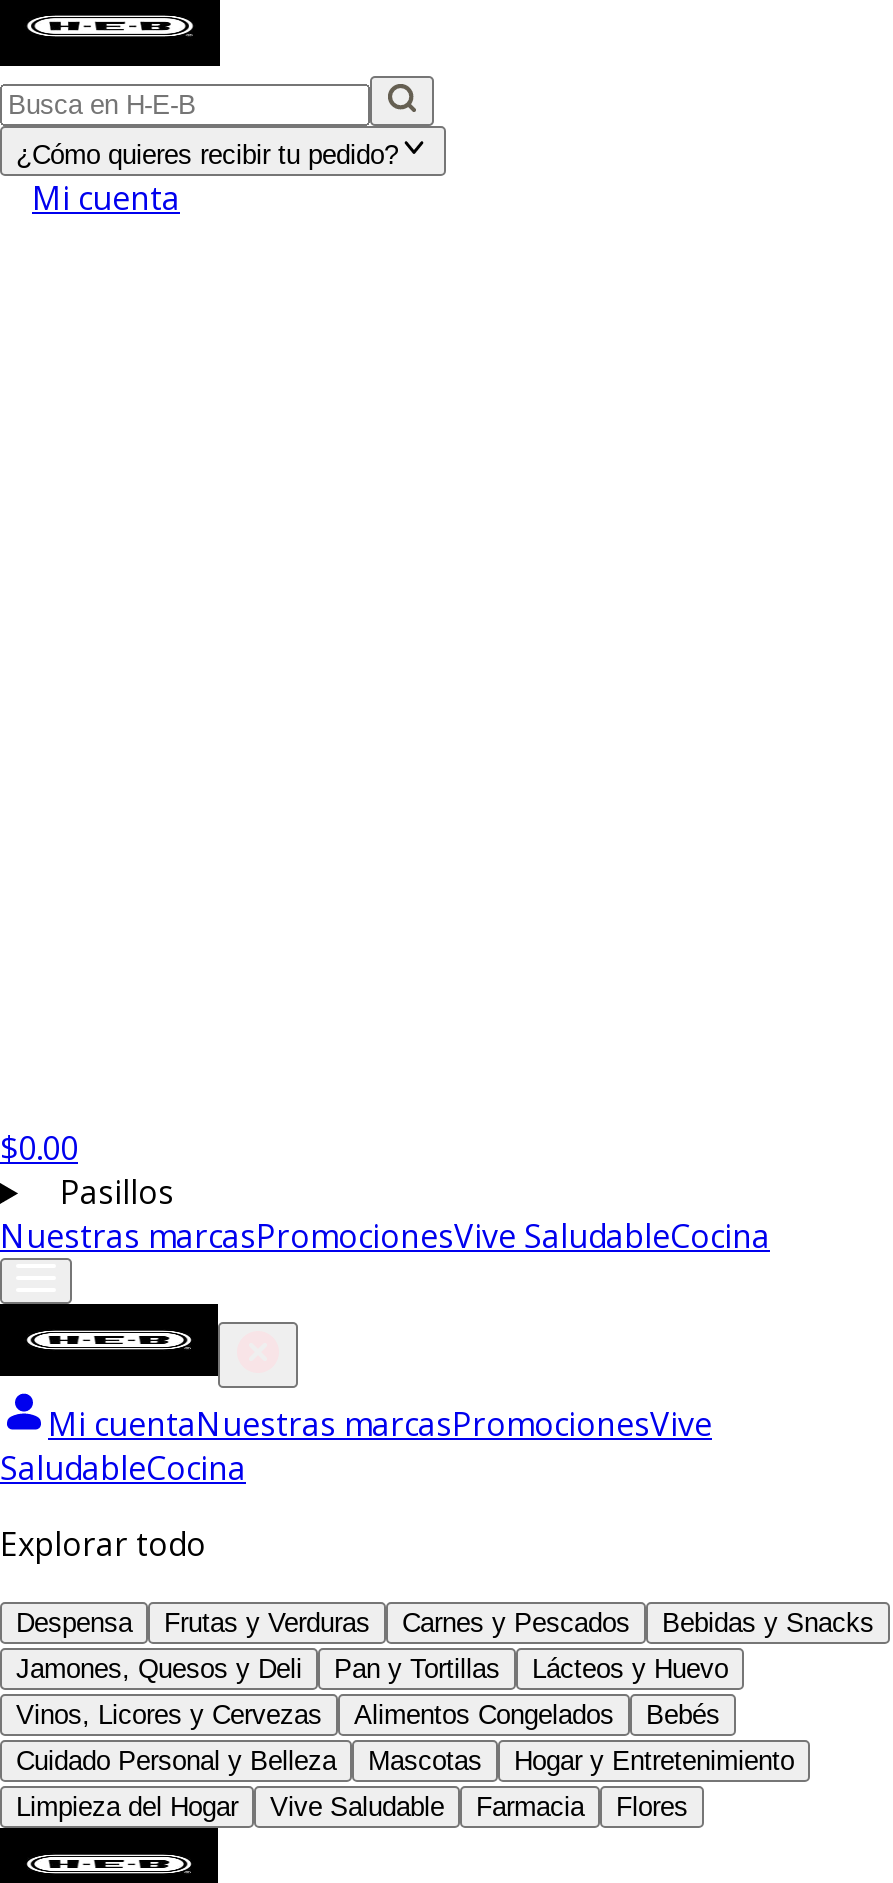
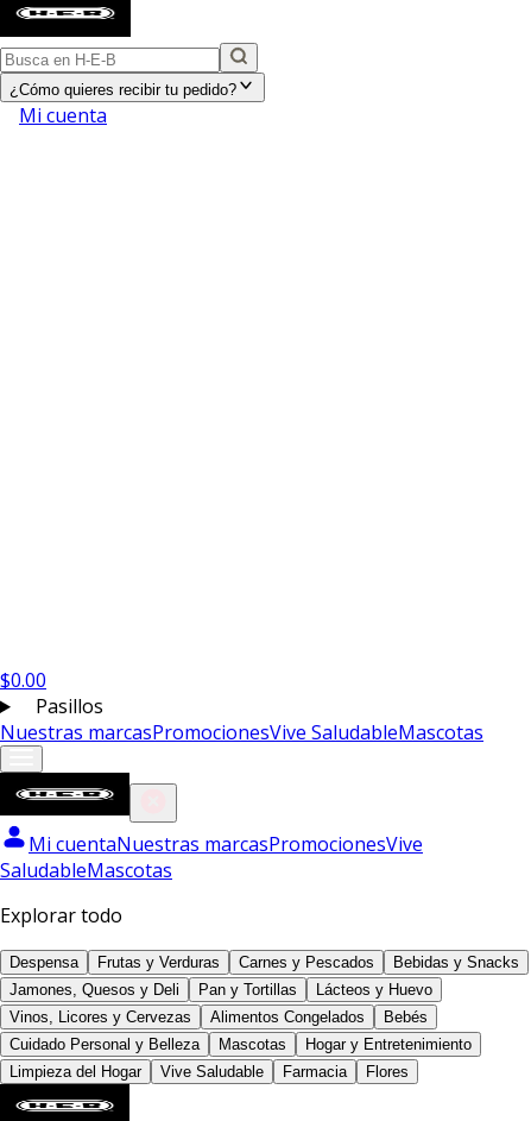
- Nuestras marcasPromocionesVive SaludableCocina
+ Nuestras marcasPromocionesVive SaludableMascotas

- SaludableCocina
+ SaludableMascotas
